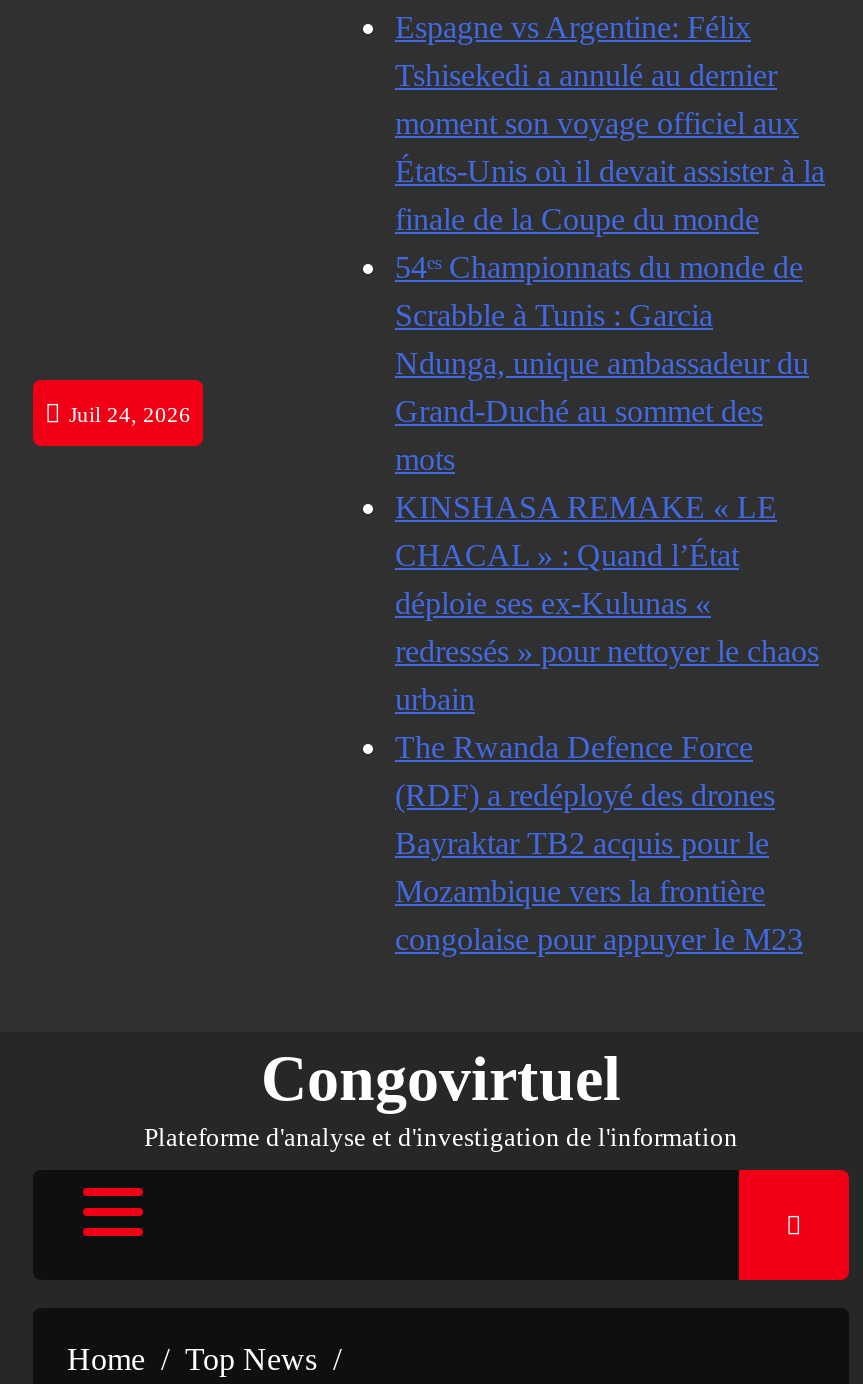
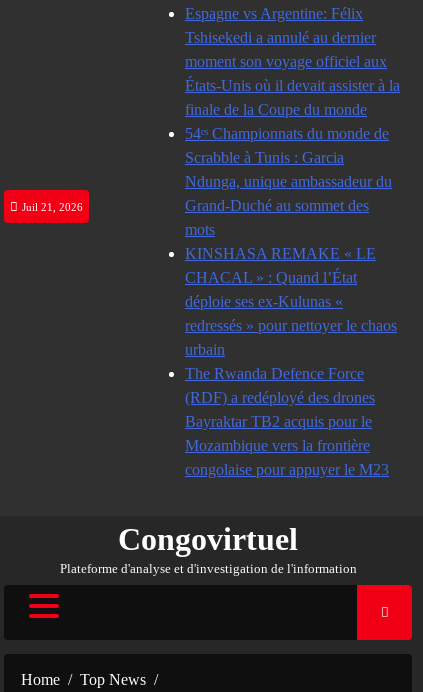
- Juil 24, 2026
+ Juil 21, 2026
